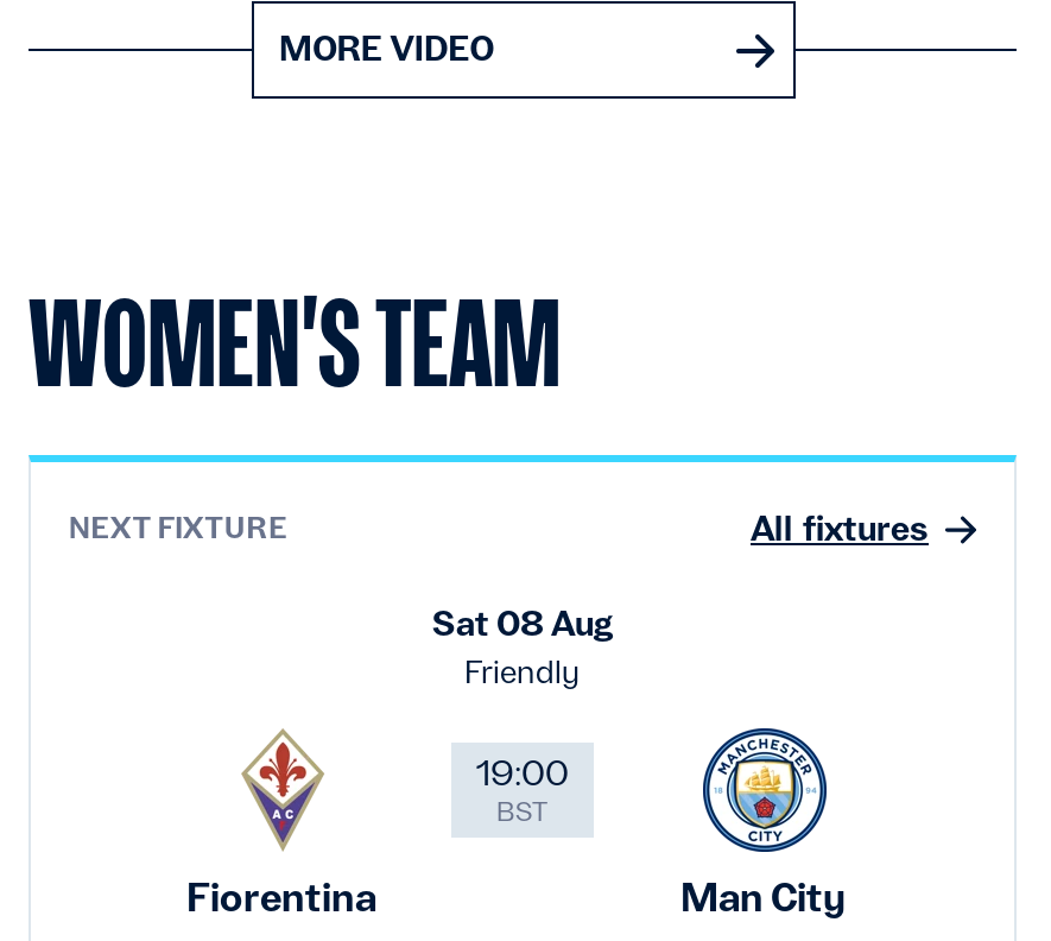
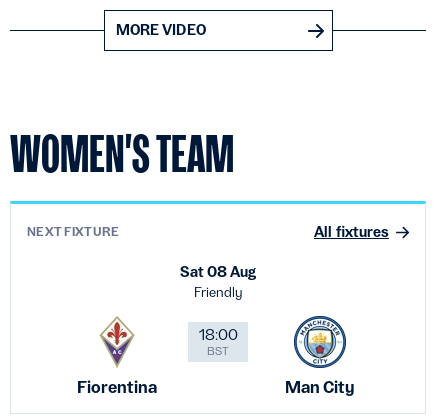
- 19:00
+ 18:00
